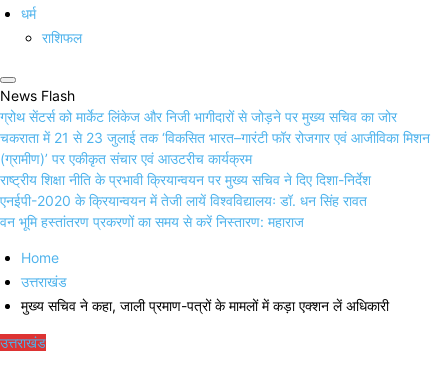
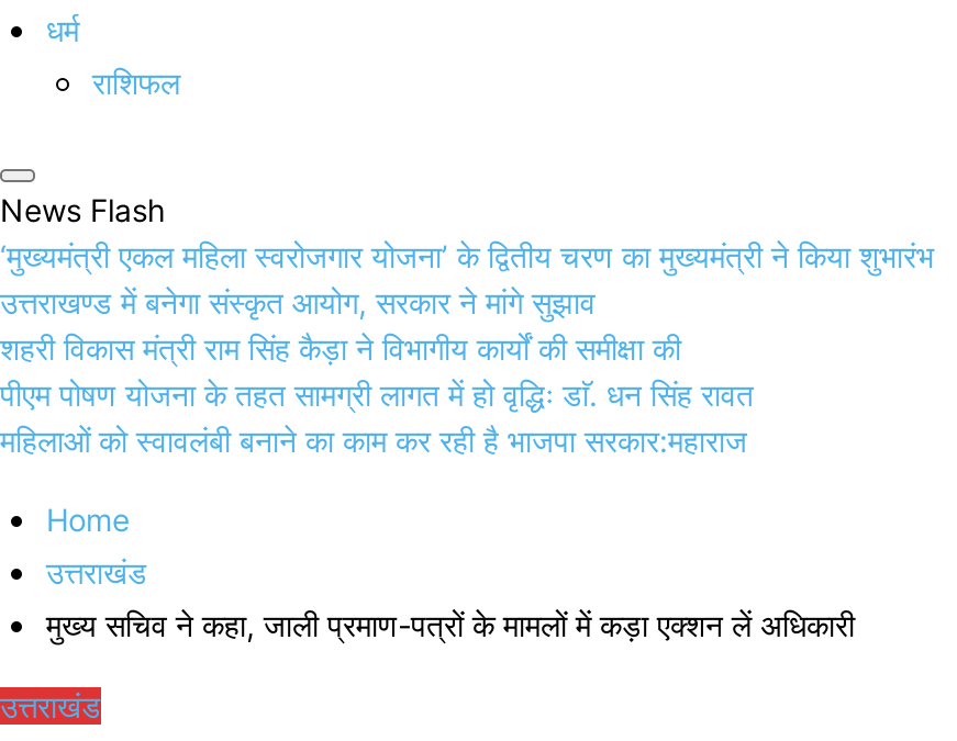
- ग्रोथ सेंटर्स को मार्केट लिंकेज और निजी भागीदारों से जोड़ने पर मुख्य सचिव का जोर
- चकराता में 21 से 23 जुलाई तक ‘विकसित भारत–गारंटी फॉर रोजगार एवं आजीविका मिशन
- (ग्रामीण)’ पर एकीकृत संचार एवं आउटरीच कार्यक्रम
- राष्ट्रीय शिक्षा नीति के प्रभावी क्रियान्वयन पर मुख्य सचिव ने दिए दिशा-निर्देश
- एनईपी-2020 के क्रियान्वयन में तेजी लायें विश्वविद्यालयः डॉ. धन सिंह रावत
- वन भूमि हस्तांतरण प्रकरणों का समय से करें निस्तारण: महाराज
+ ‘मुख्यमंत्री एकल महिला स्वरोजगार योजना’ के द्वितीय चरण का मुख्यमंत्री ने किया शुभारंभ
+ उत्तराखण्ड में बनेगा संस्कृत आयोग, सरकार ने मांगे सुझाव
+ शहरी विकास मंत्री राम सिंह कैड़ा ने विभागीय कार्यों की समीक्षा की
+ पीएम पोषण योजना के तहत सामग्री लागत में हो वृद्धिः डाॅ. धन सिंह रावत
+ महिलाओं को स्वावलंबी बनाने का काम कर रही है भाजपा सरकार:महाराज
